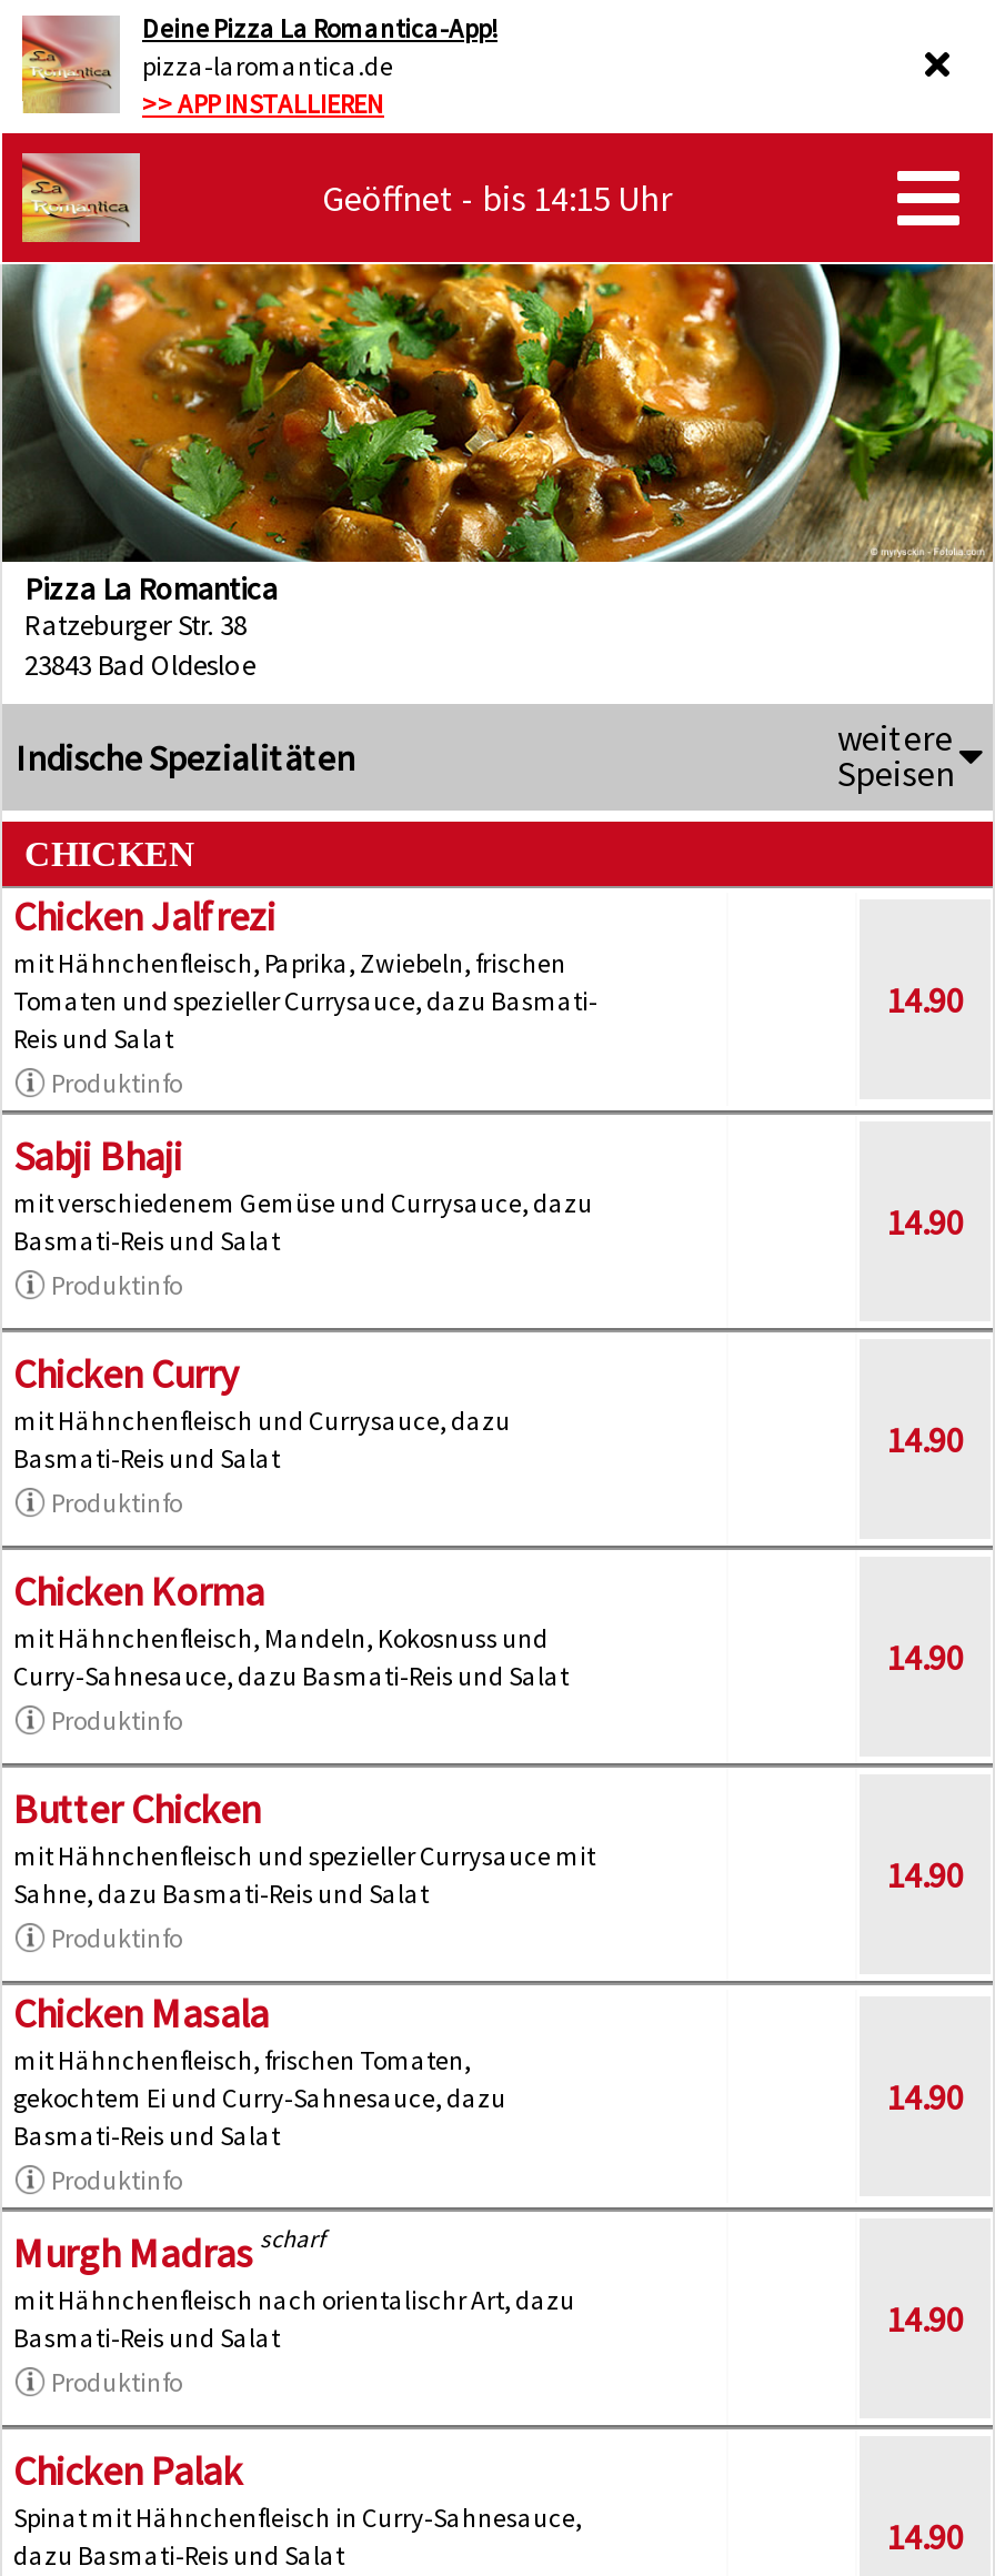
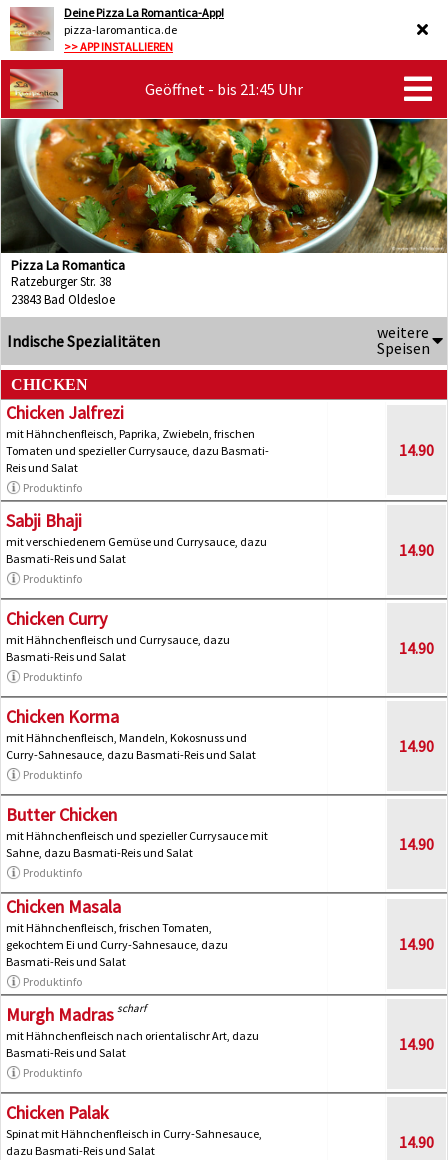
- Geöffnet - bis 14:15 Uhr
+ Geöffnet - bis 21:45 Uhr
